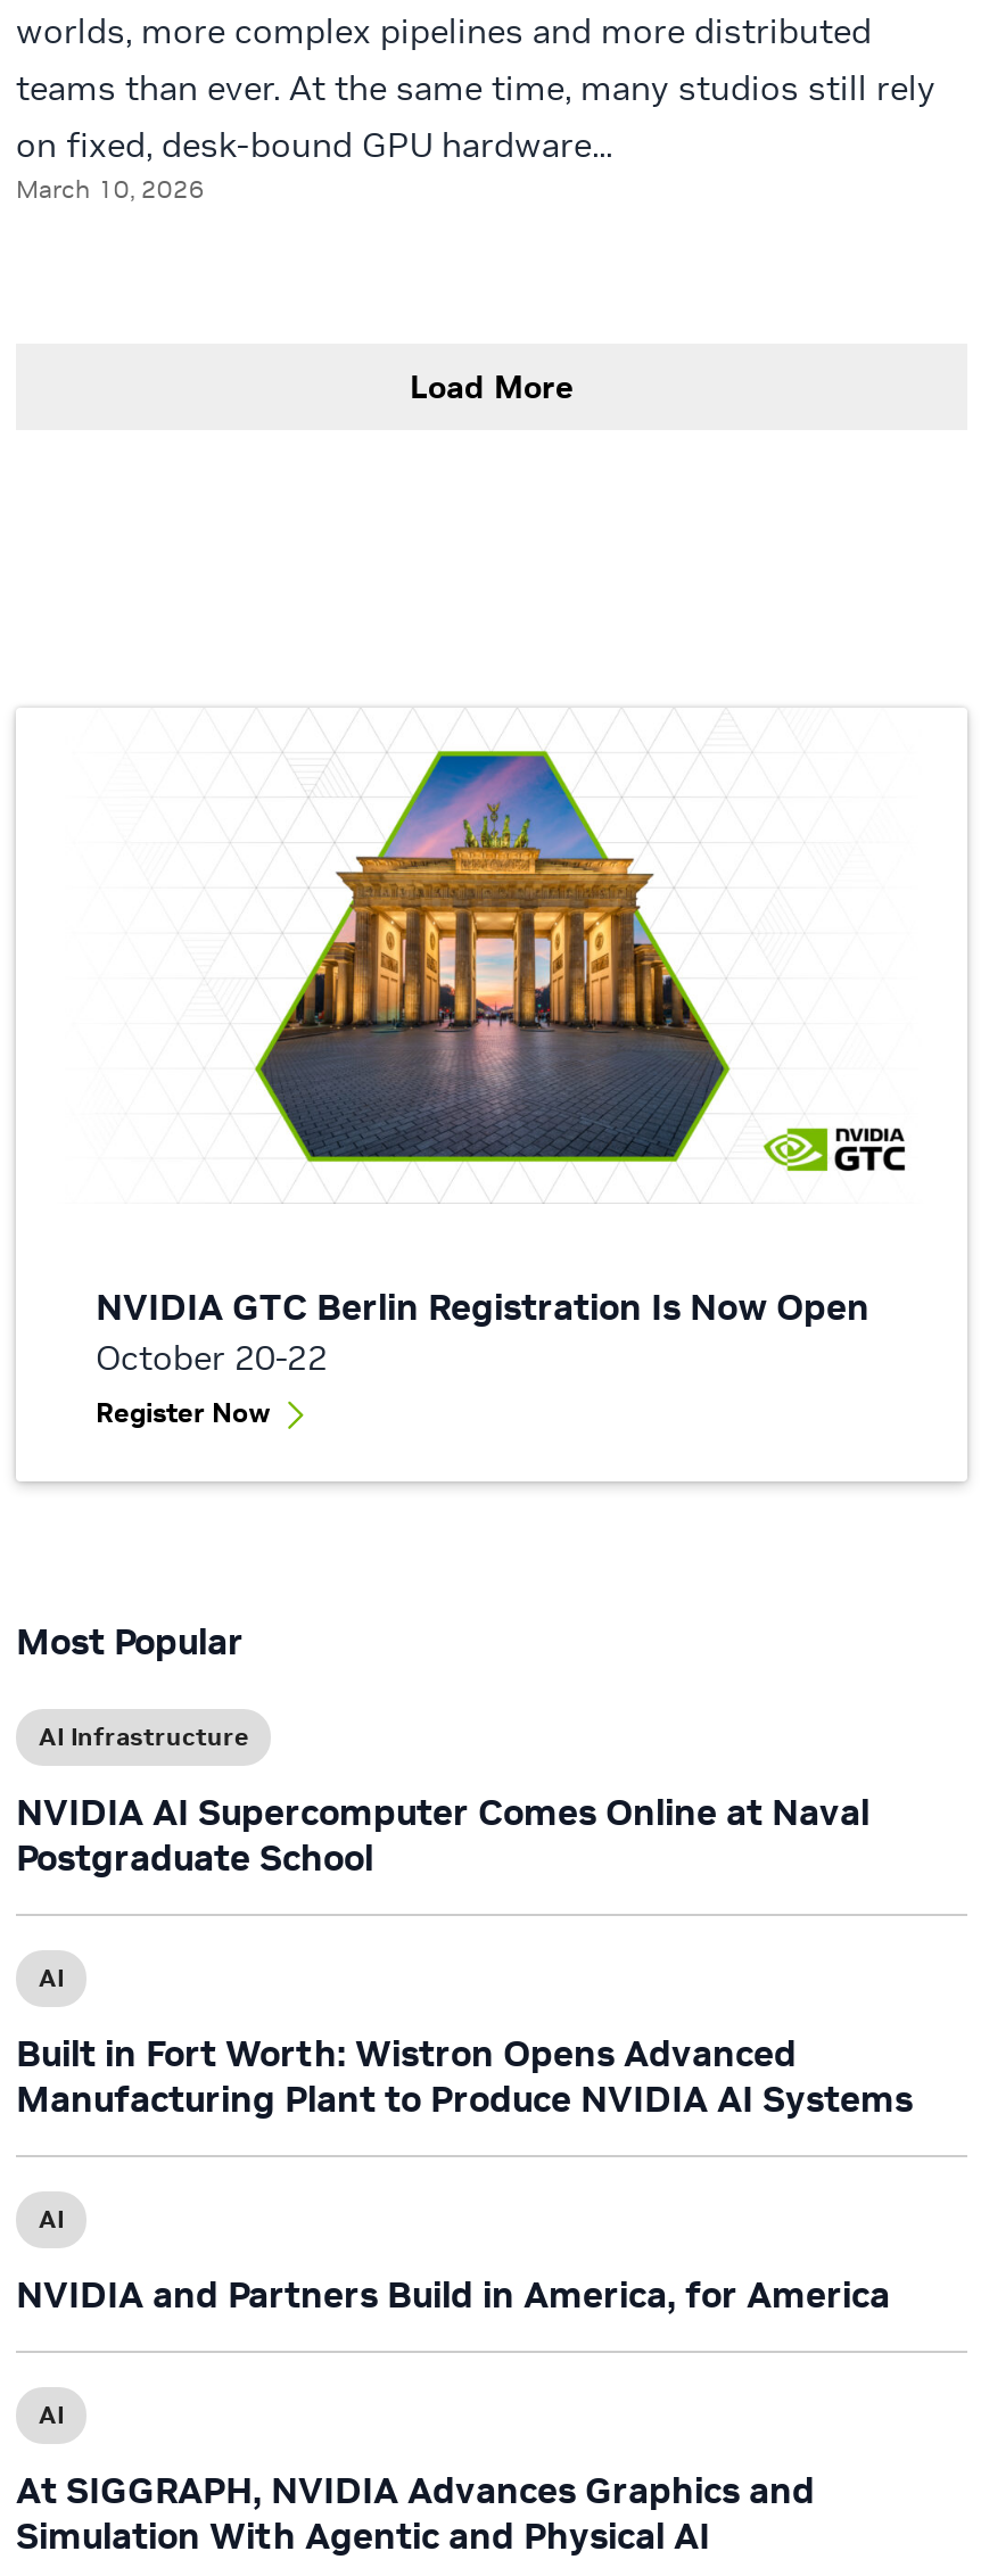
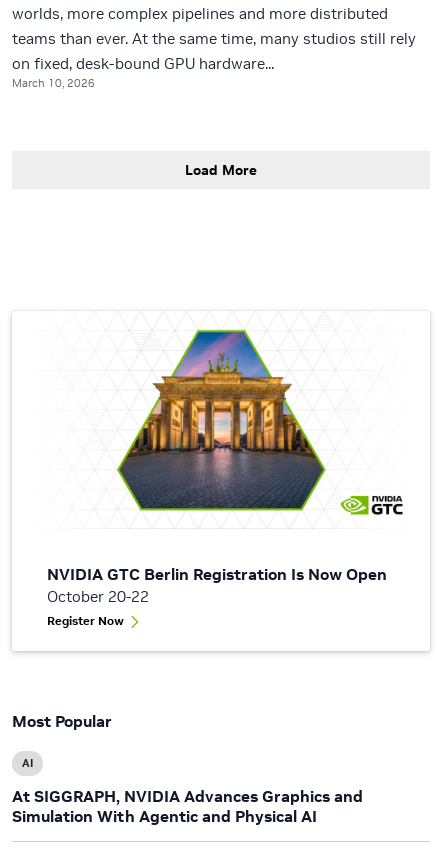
- AI Infrastructure
- NVIDIA AI Supercomputer Comes Online at Naval
- Postgraduate School
- AI
- Built in Fort Worth: Wistron Opens Advanced
- Manufacturing Plant to Produce NVIDIA AI Systems
- AI
- NVIDIA and Partners Build in America, for America
